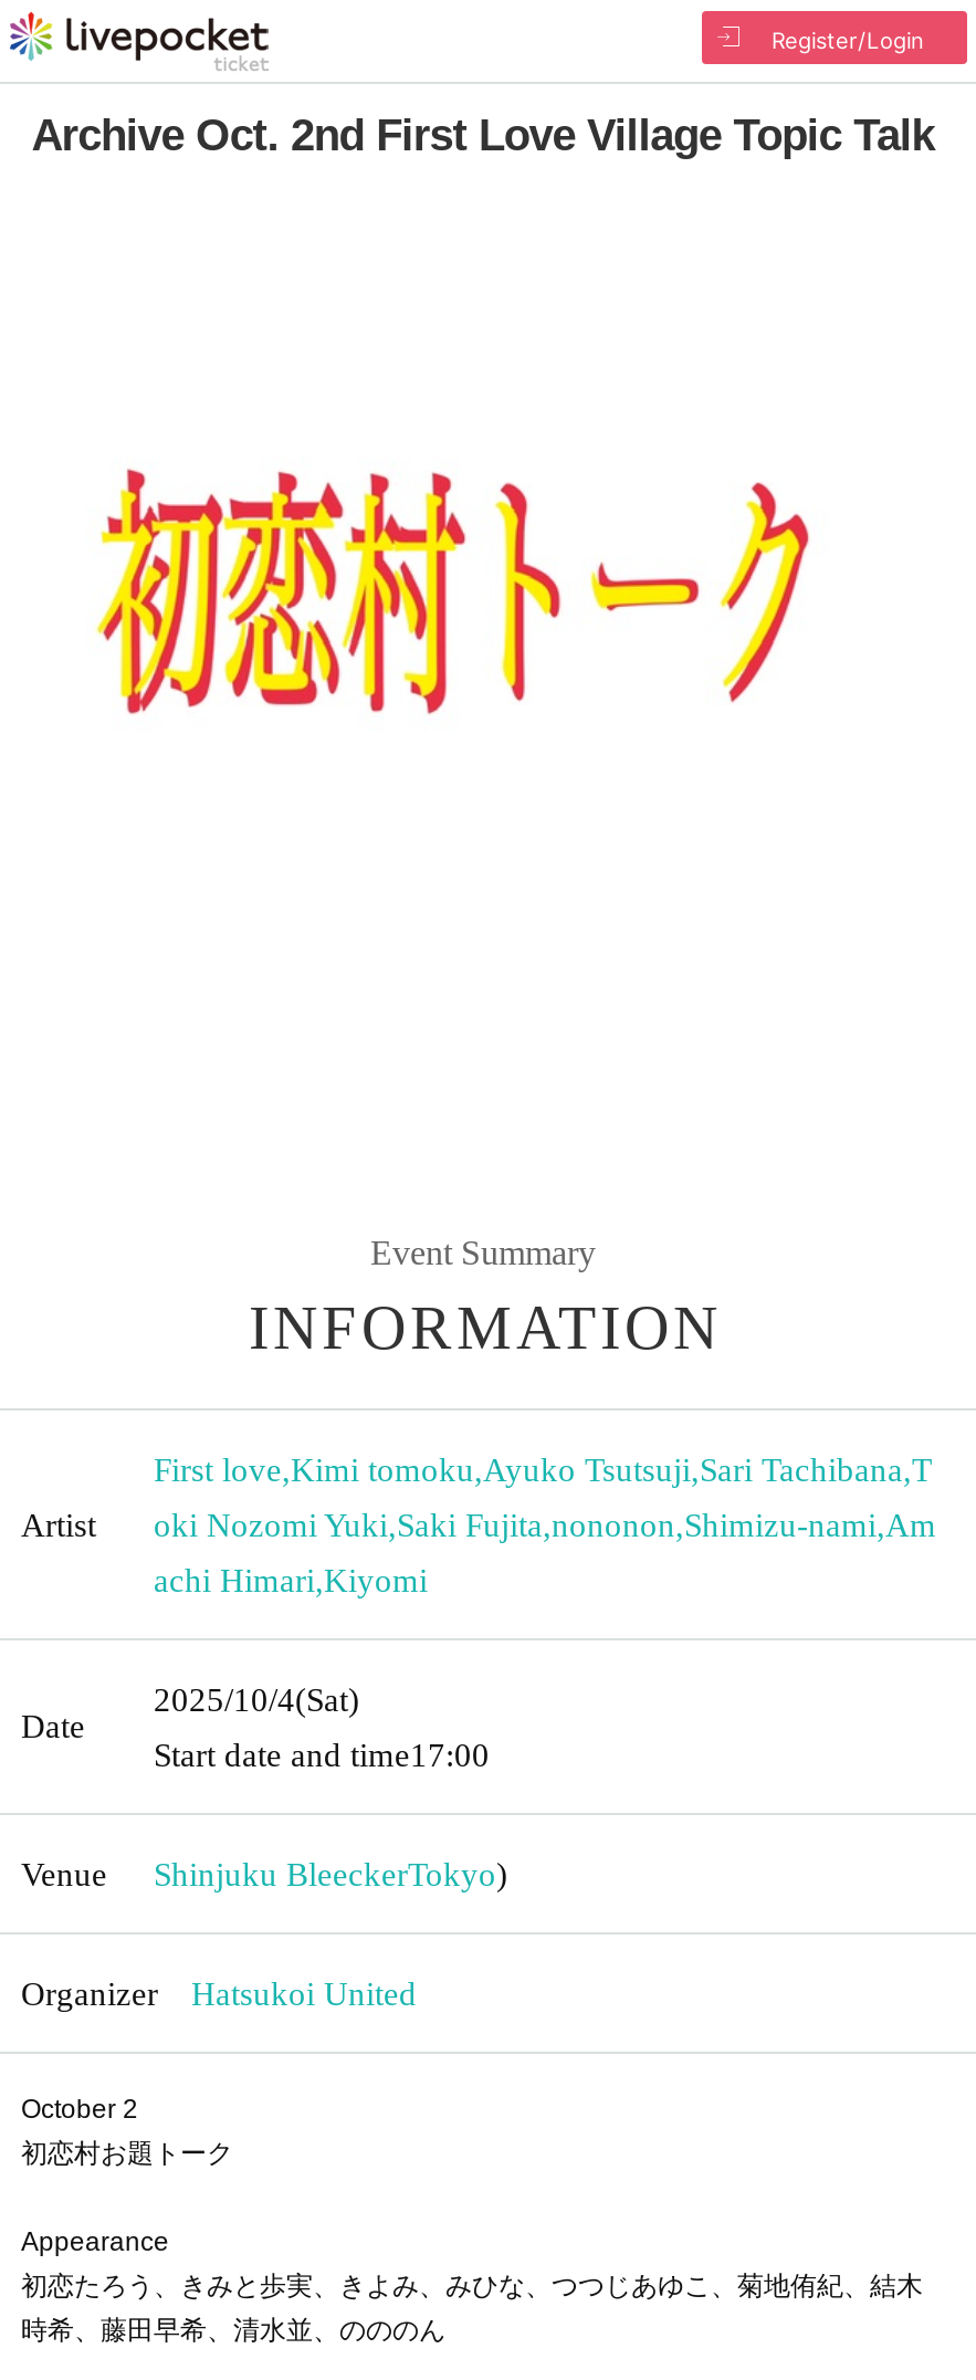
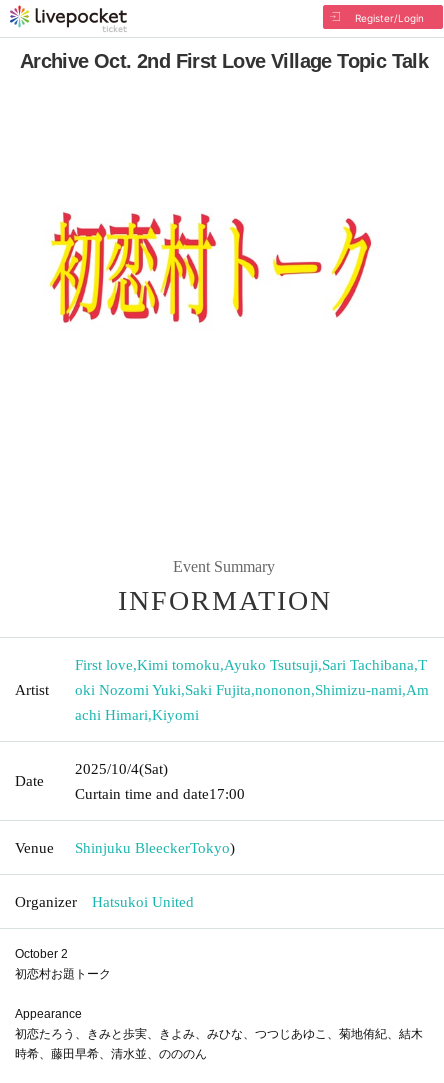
- Start date and time17:00
+ Curtain time and date17:00
